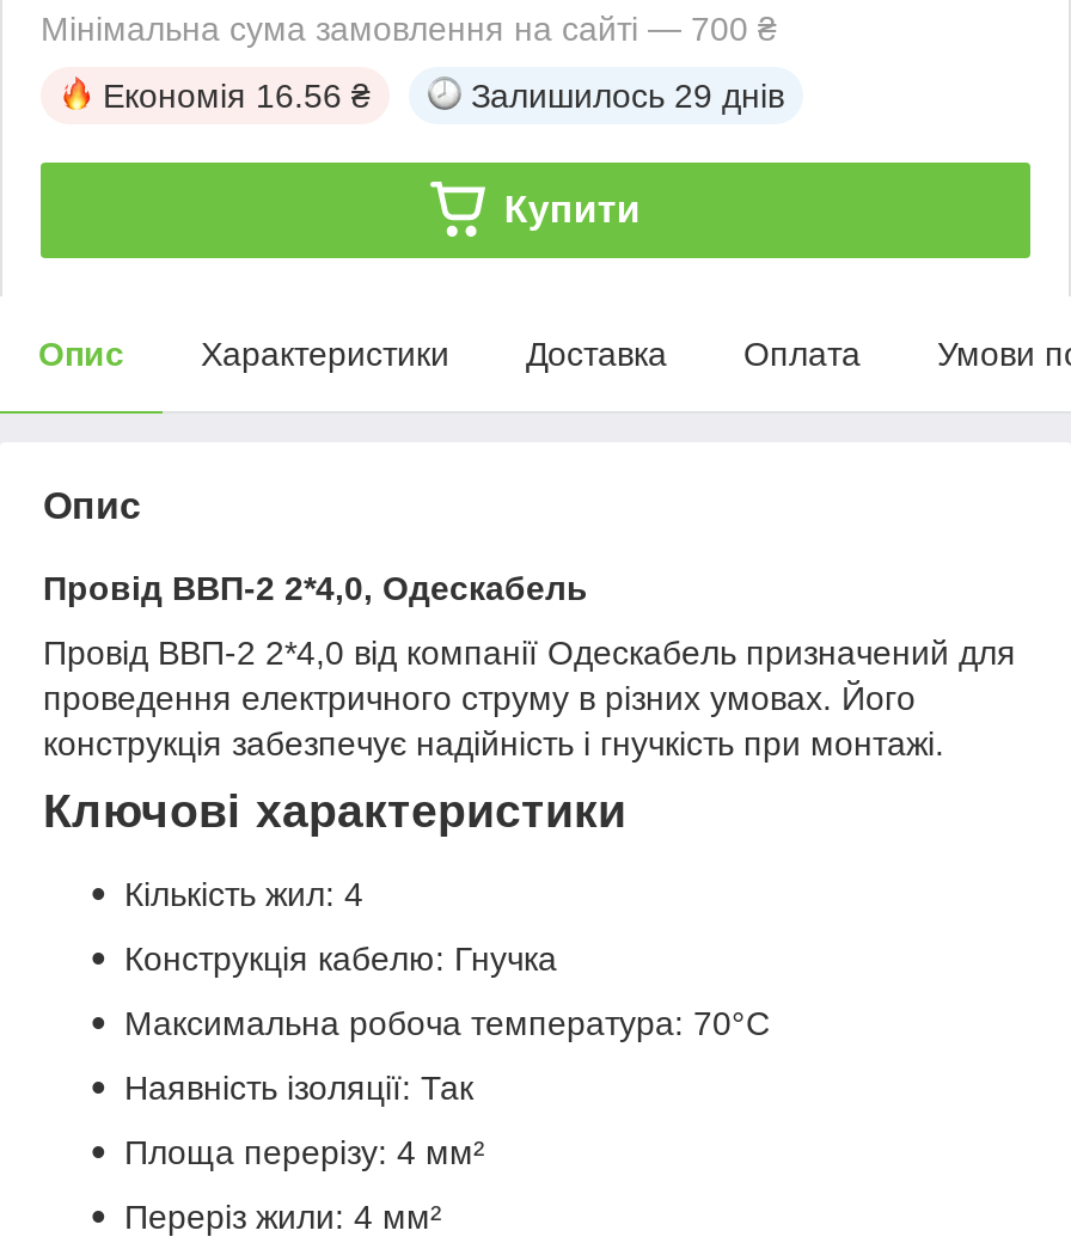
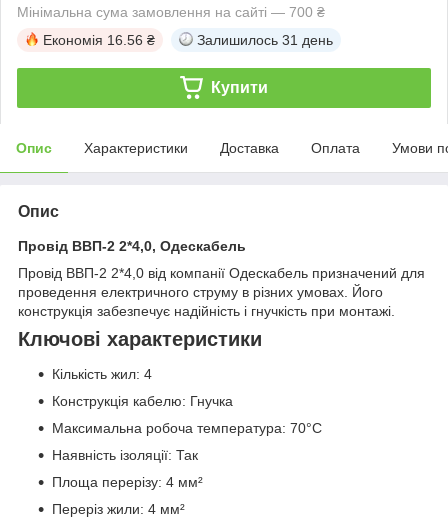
- Залишилось 29 днів
+ Залишилось 31 день
